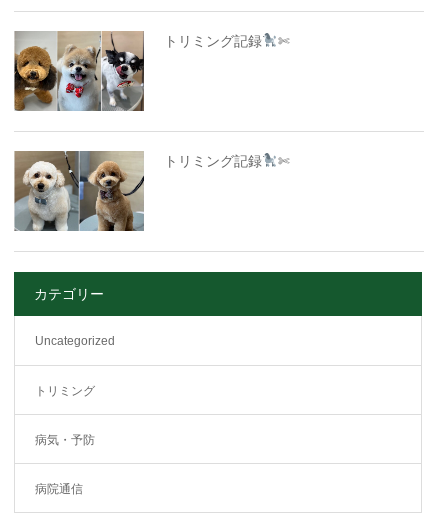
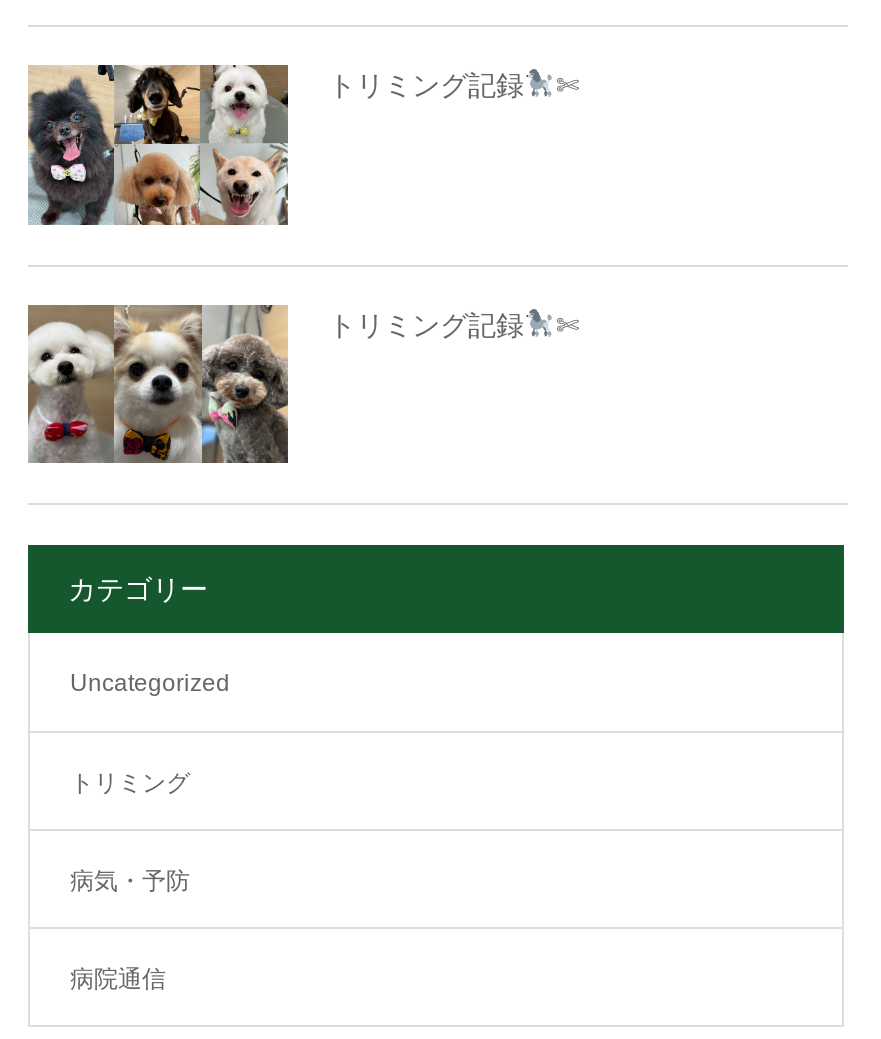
- [image]
+ [image]

- [image]
+ [image]
